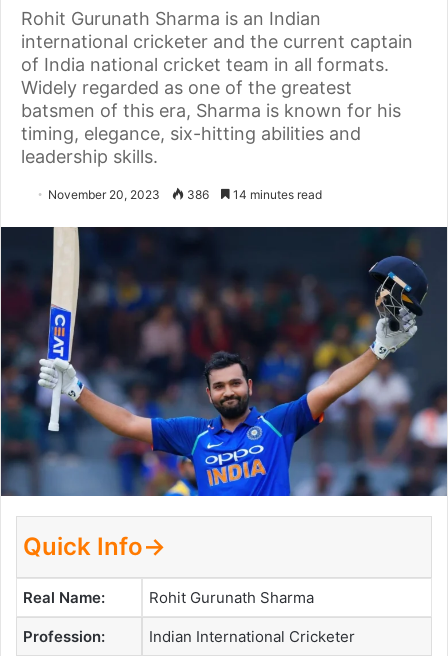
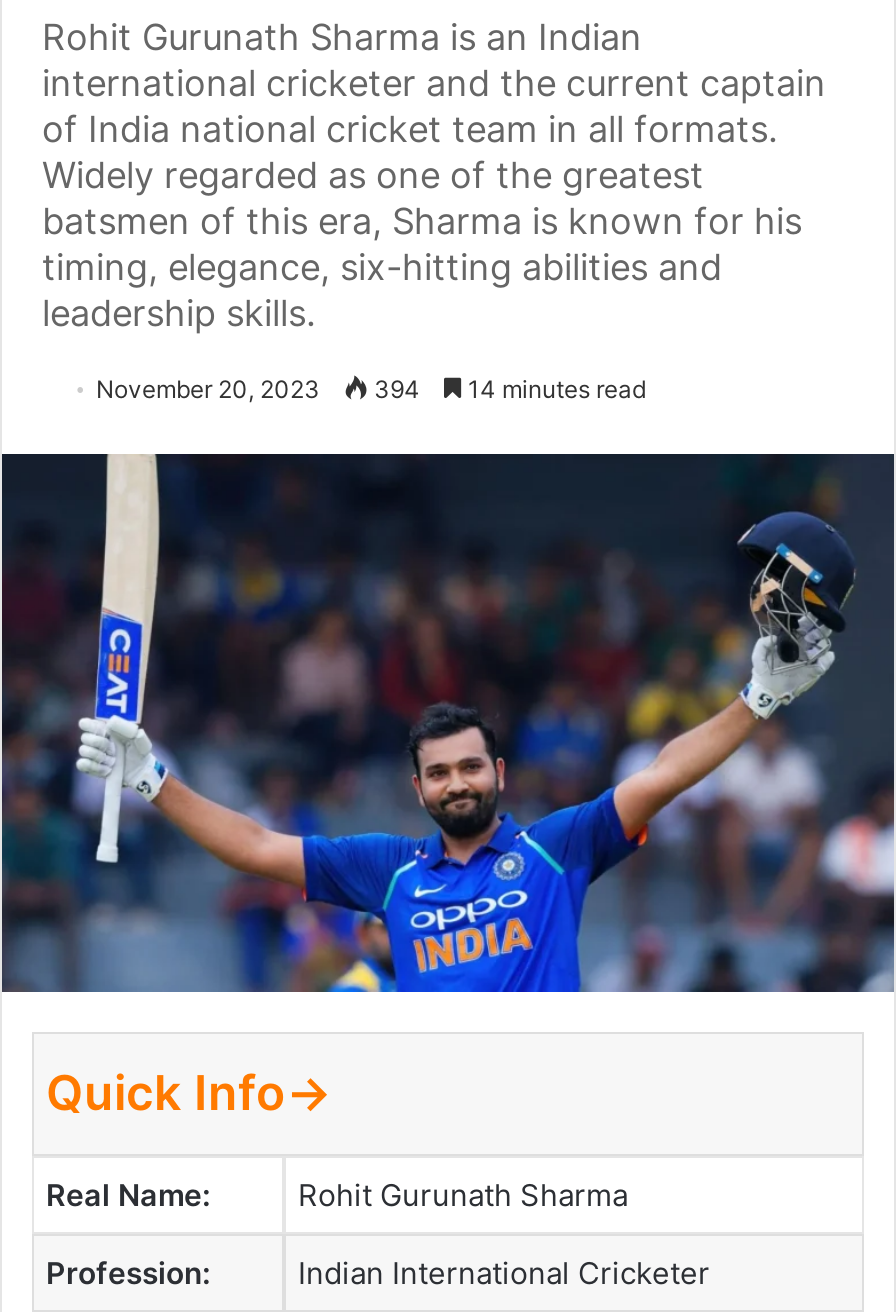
- November 20, 2023 386 14 minutes read
+ November 20, 2023 394 14 minutes read
